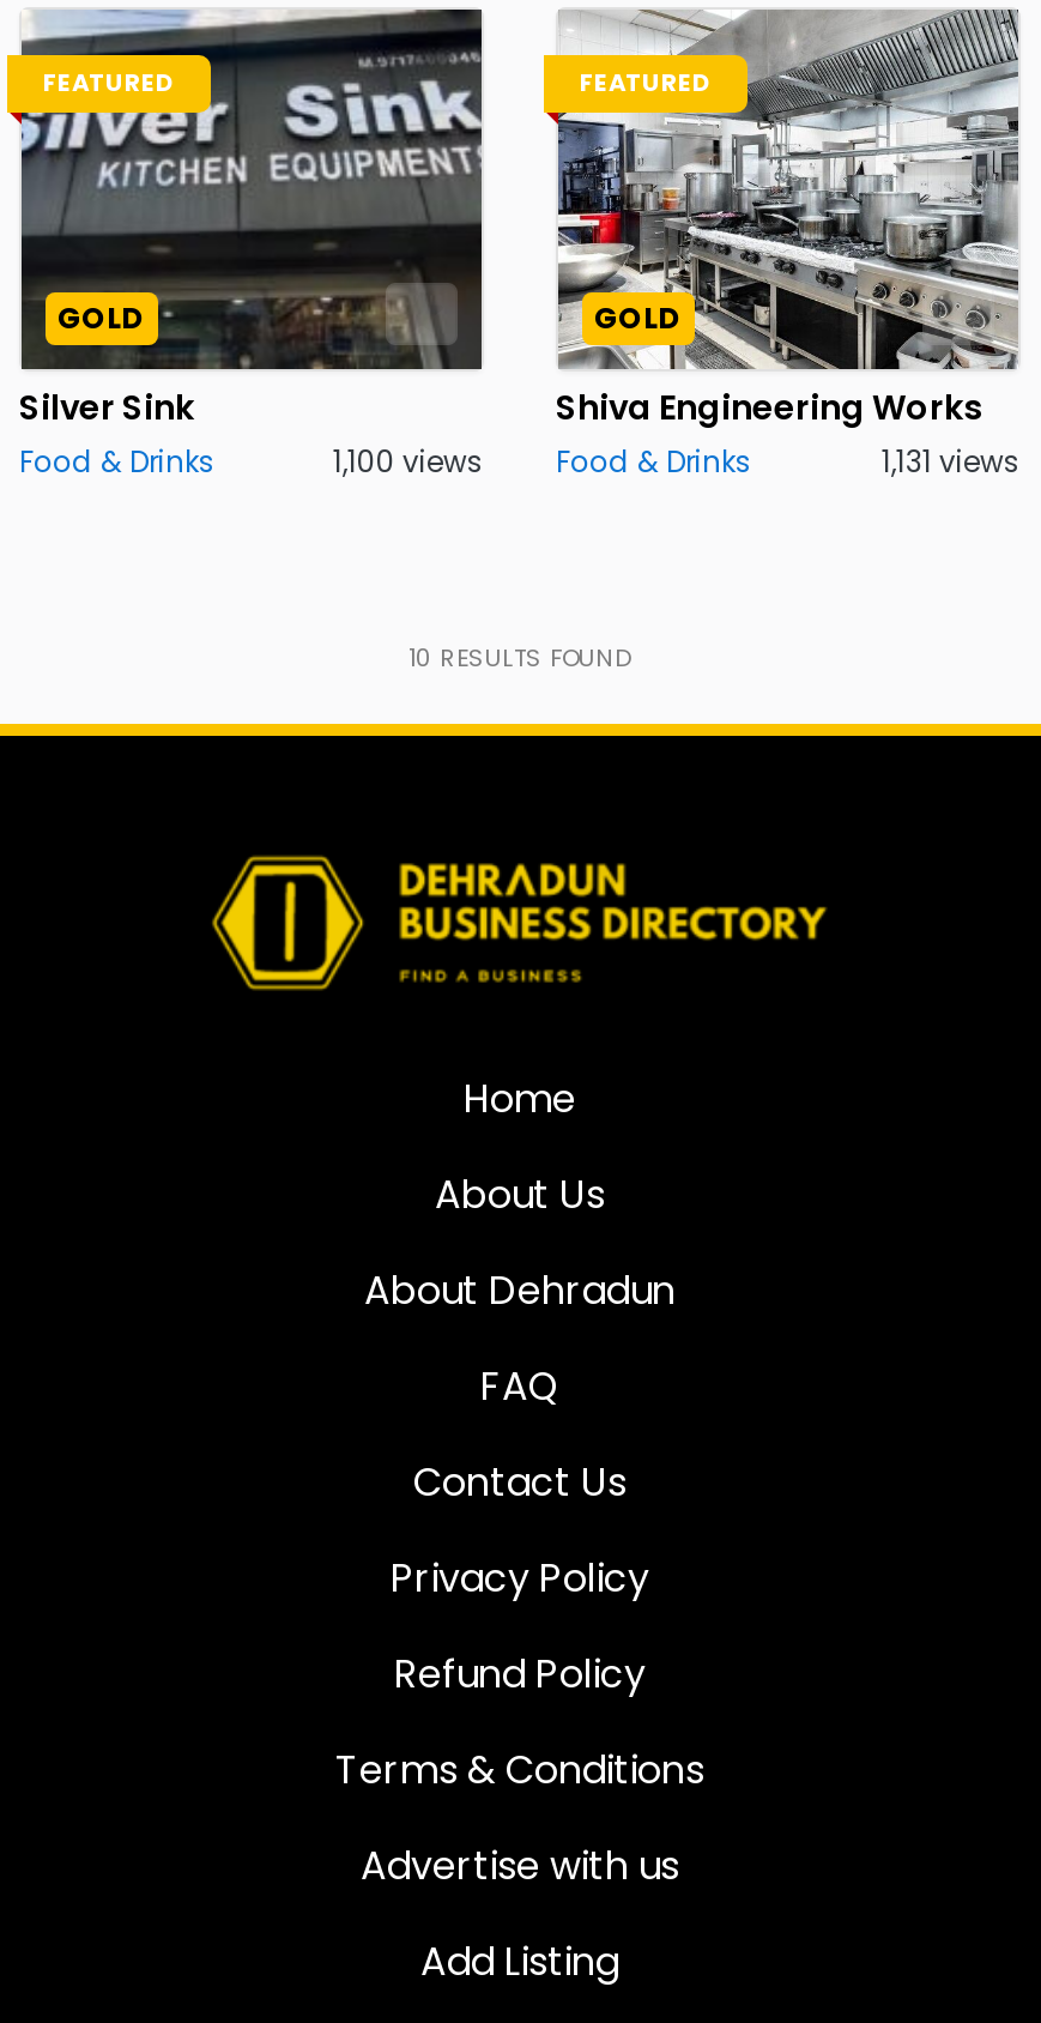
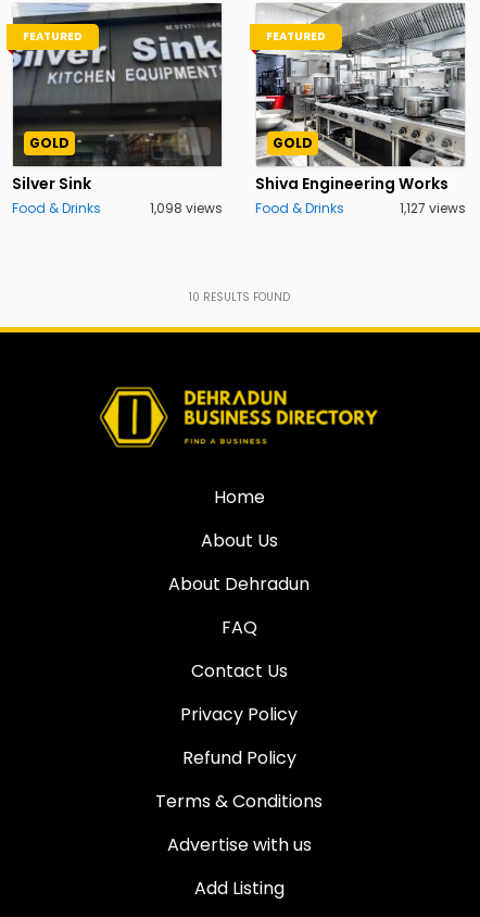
- 1,100 views Food & Drinks
+ 1,098 views Food & Drinks

- 1,131 views
+ 1,127 views
